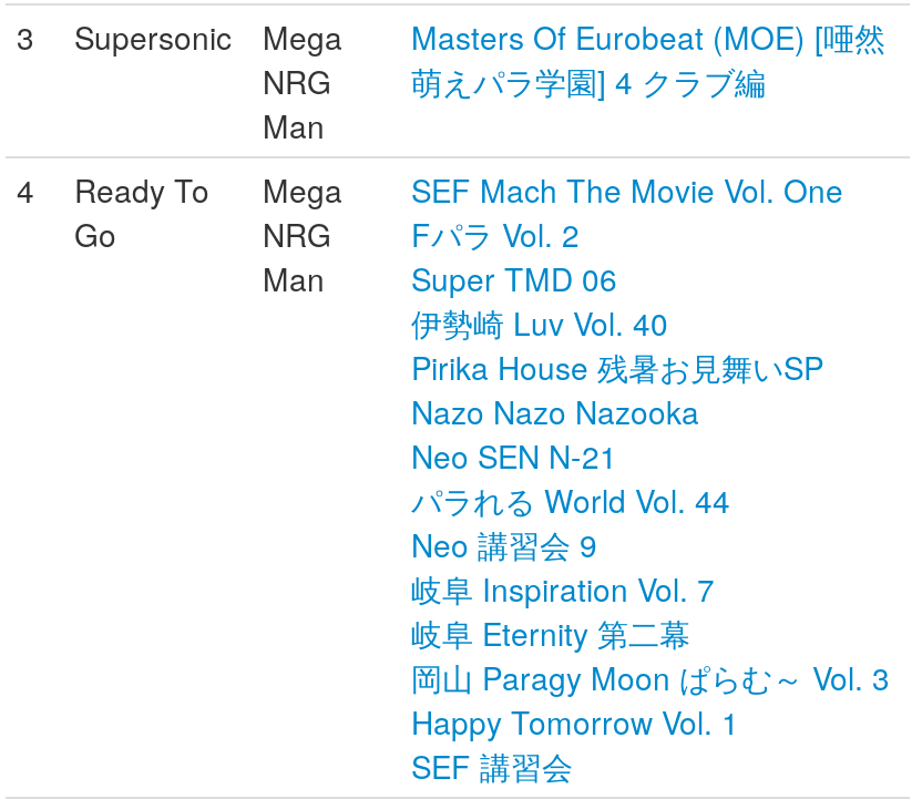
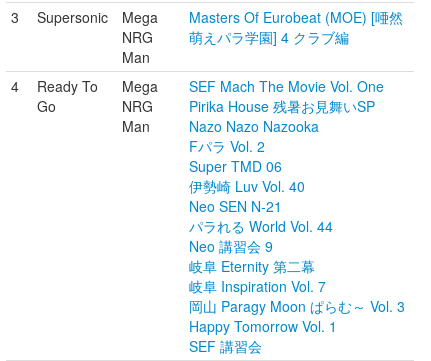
moved down: Fパラ Vol. 2 | Super TMD 06 | 伊勢崎 Luv Vol. 40

moved up: Pirika House 残暑お見舞いSP | Nazo Nazo Nazooka

moved down: 岐阜 Inspiration Vol. 7

moved up: 岐阜 Eternity 第二幕
